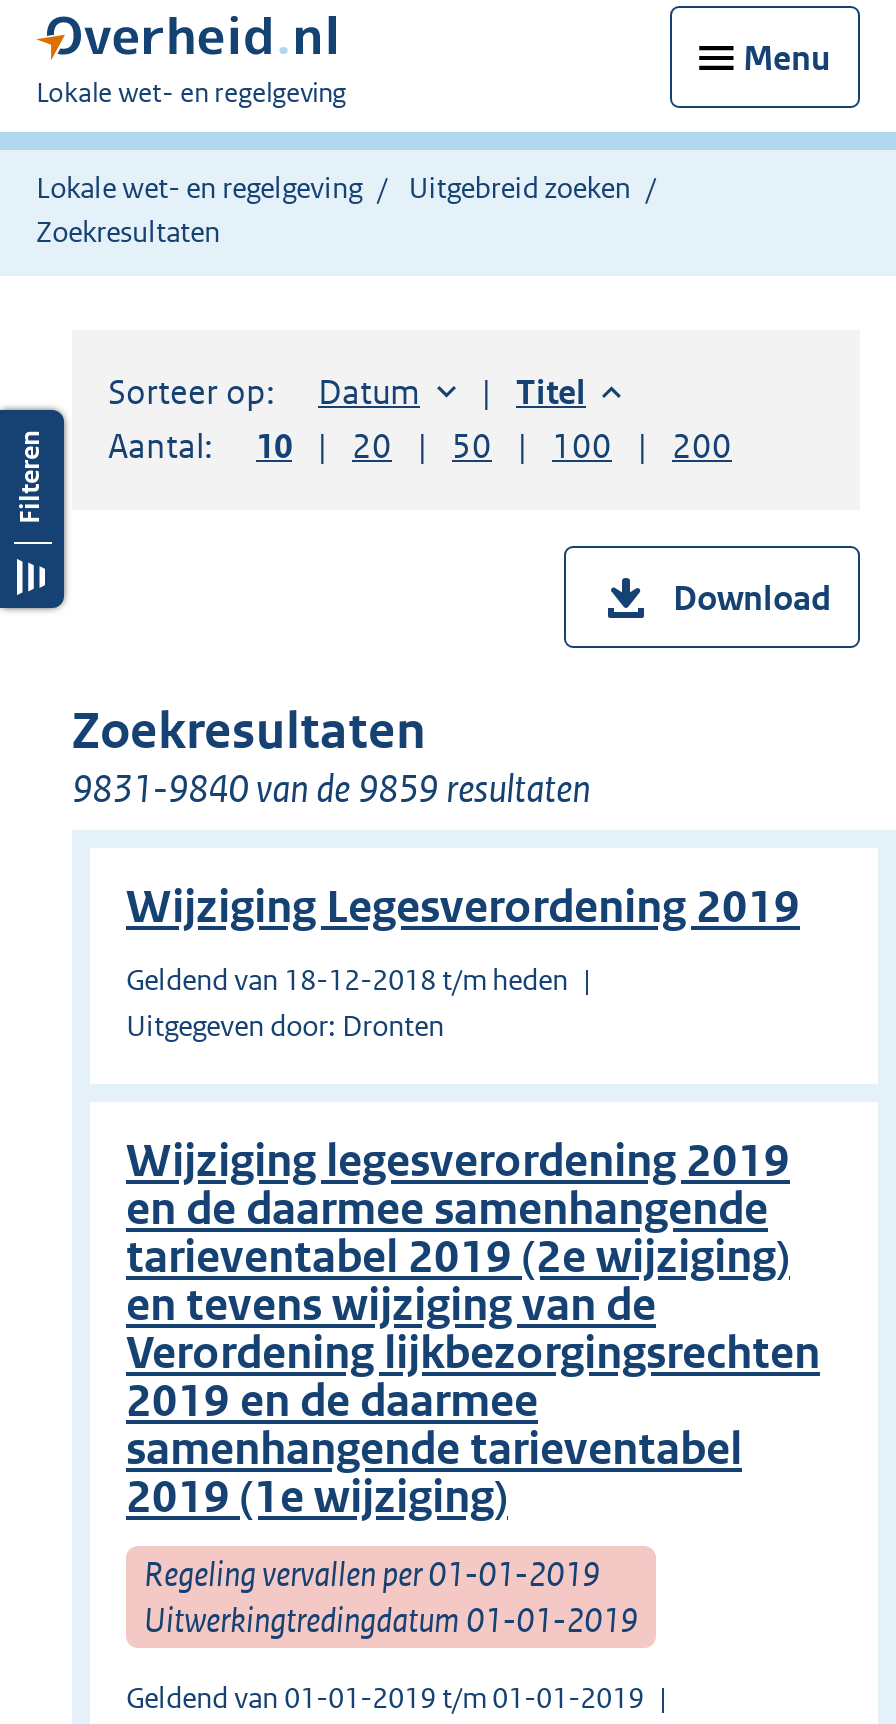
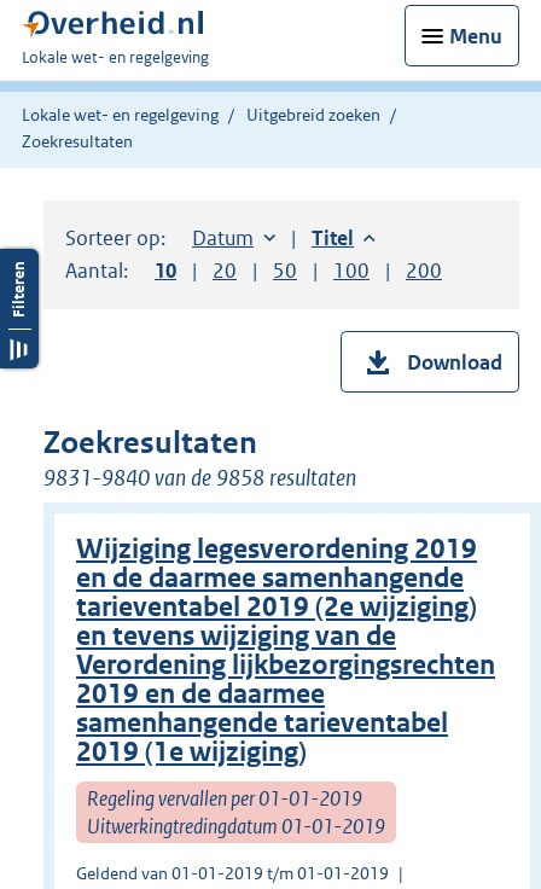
- 9831-9840 van de 9859 resultaten
- Wijziging Legesverordening 2019
- Geldend van 18-12-2018 t/m heden
- Uitgegeven door: Dronten
+ 9831-9840 van de 9858 resultaten
